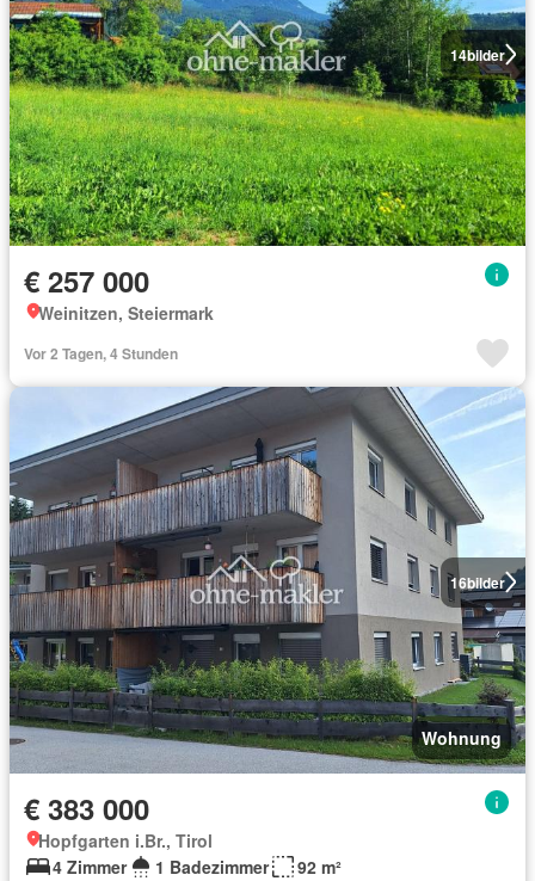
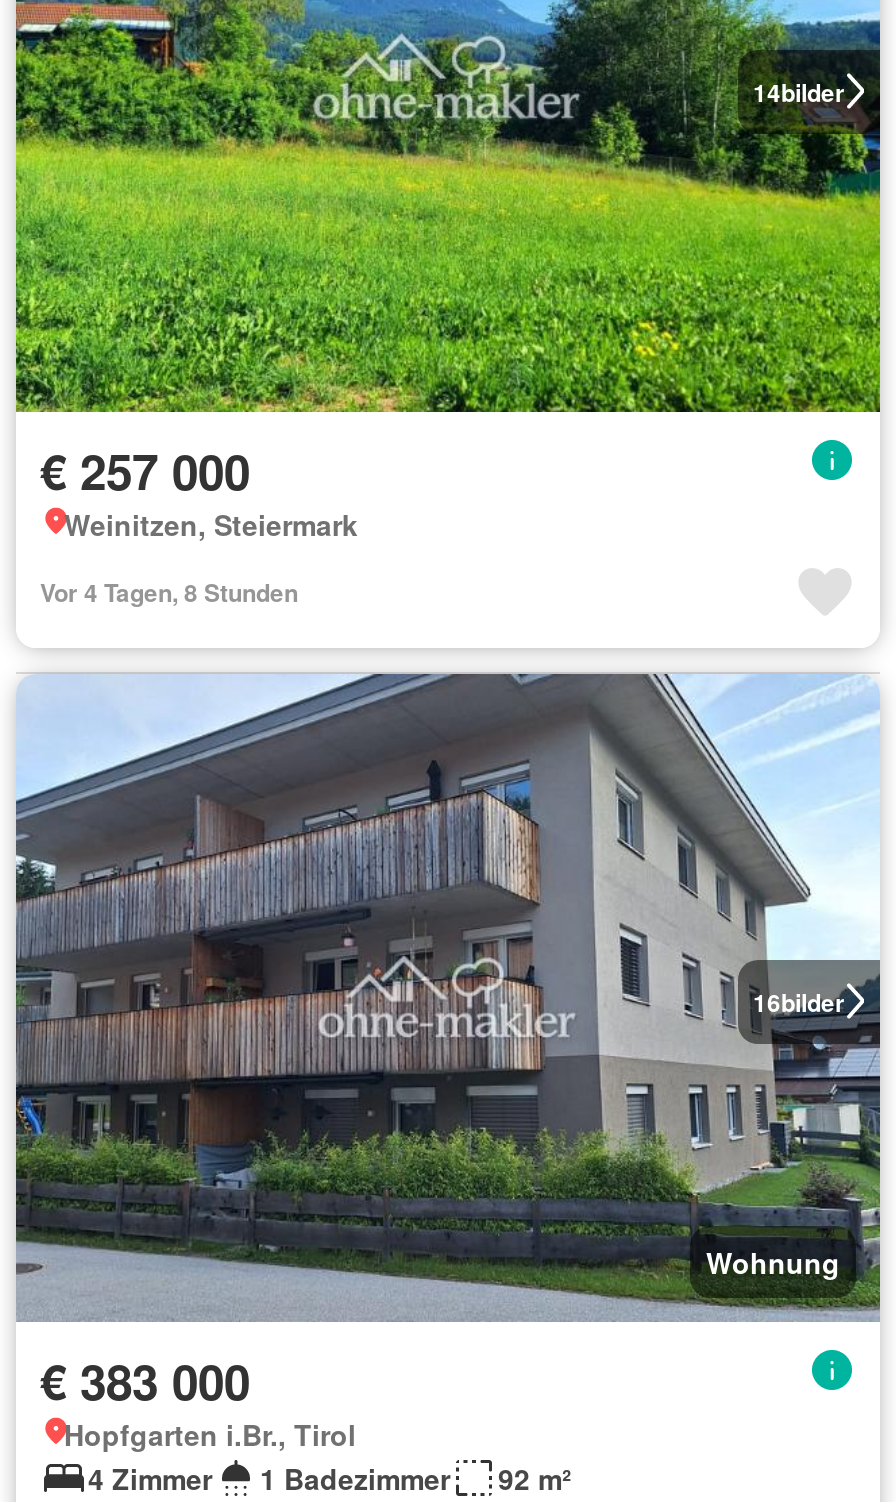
- Vor 2 Tagen, 4 Stunden
+ Vor 4 Tagen, 8 Stunden
